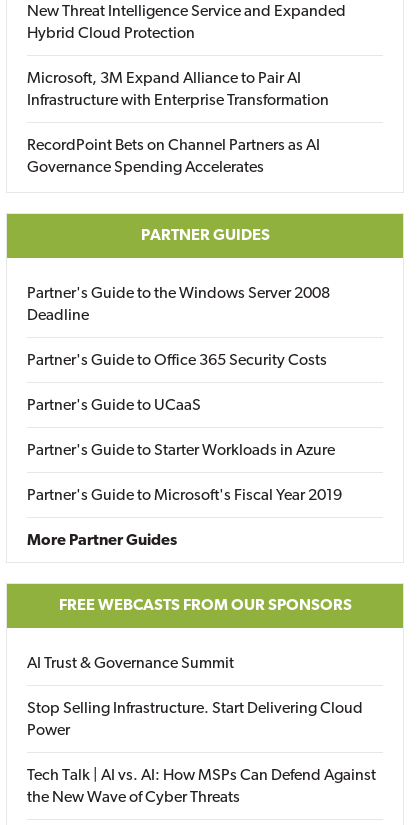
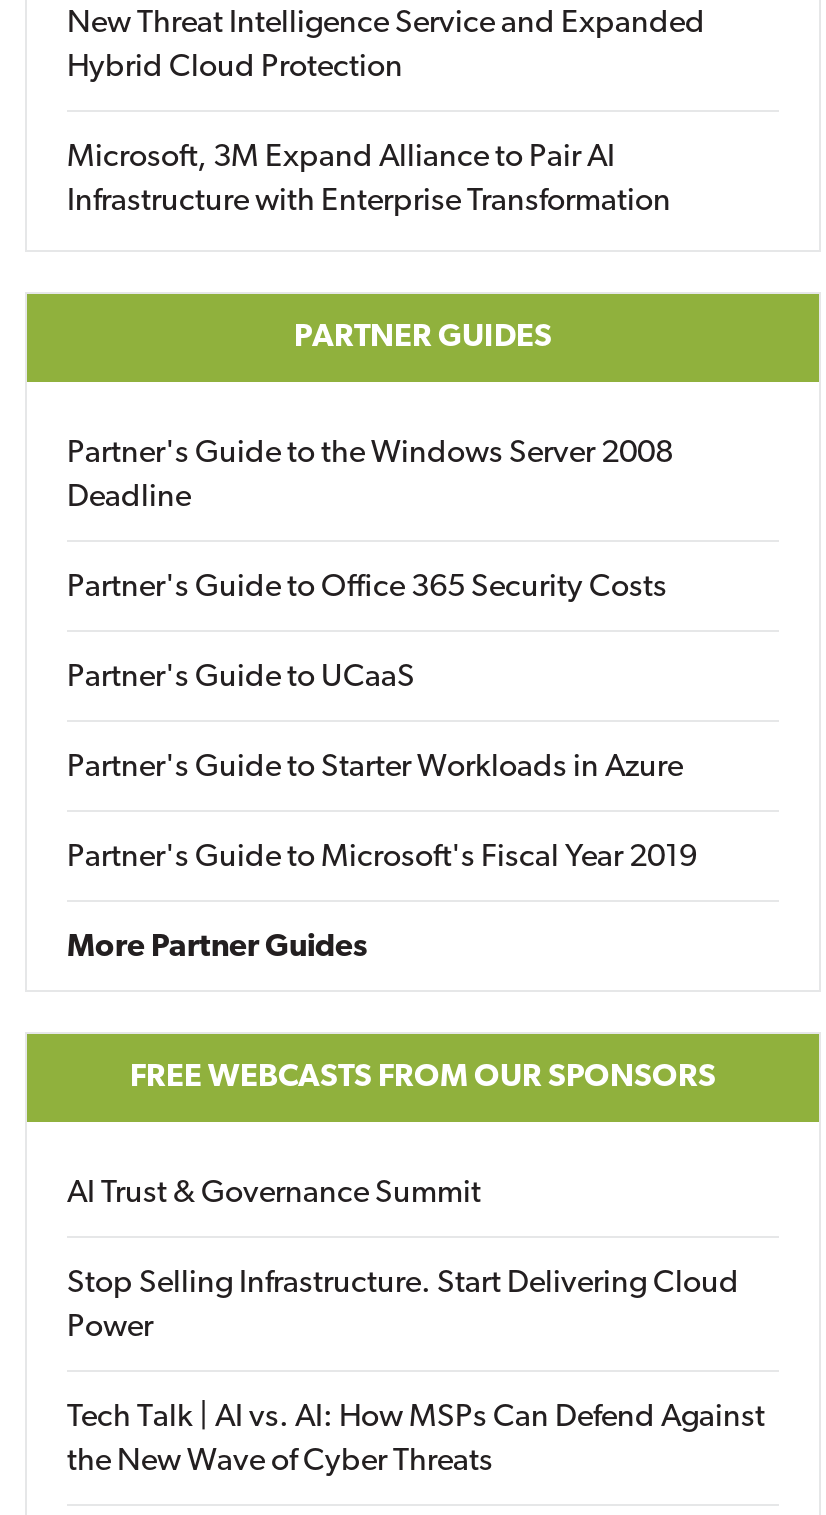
- RecordPoint Bets on Channel Partners as AI
- Governance Spending Accelerates
